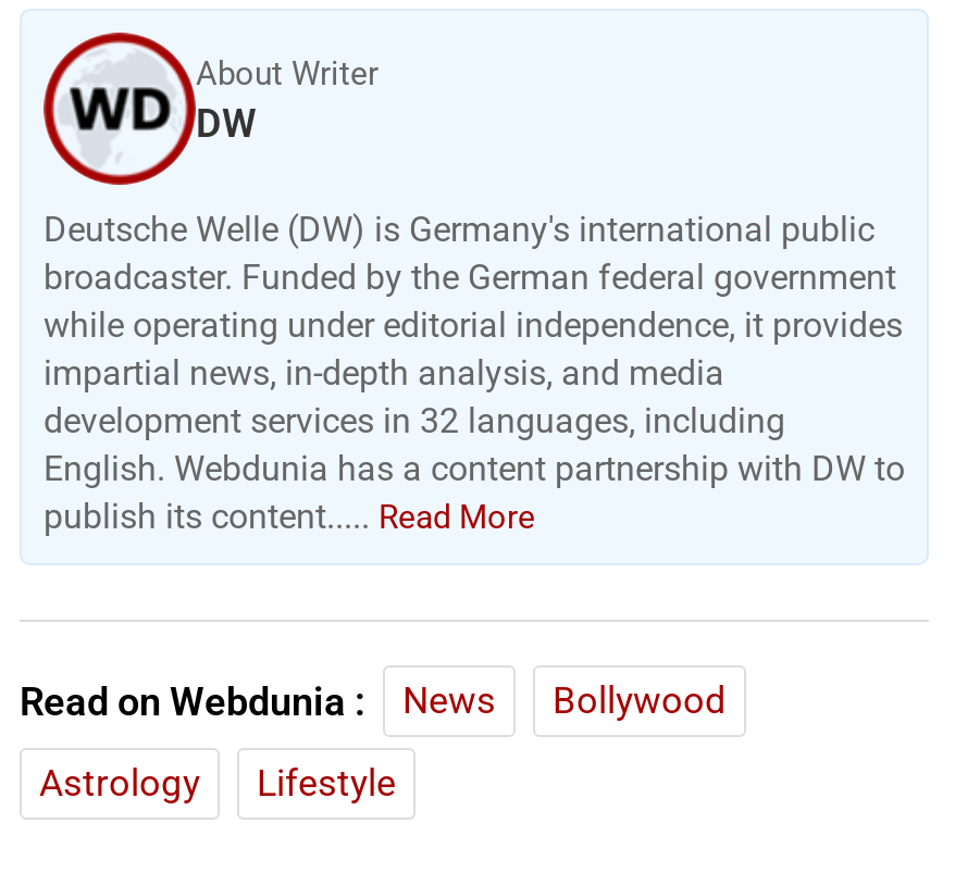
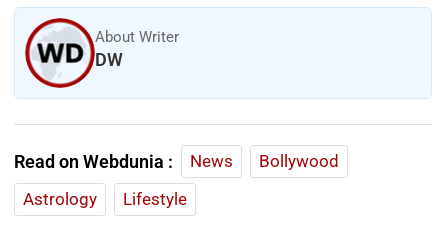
- Deutsche Welle (DW) is Germany's international public
- broadcaster. Funded by the German federal government
- while operating under editorial independence, it provides
- impartial news, in-depth analysis, and media
- development services in 32 languages, including
- English. Webdunia has a content partnership with DW to
- publish its content..... Read More
